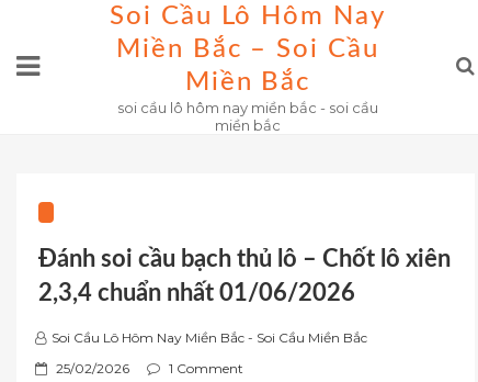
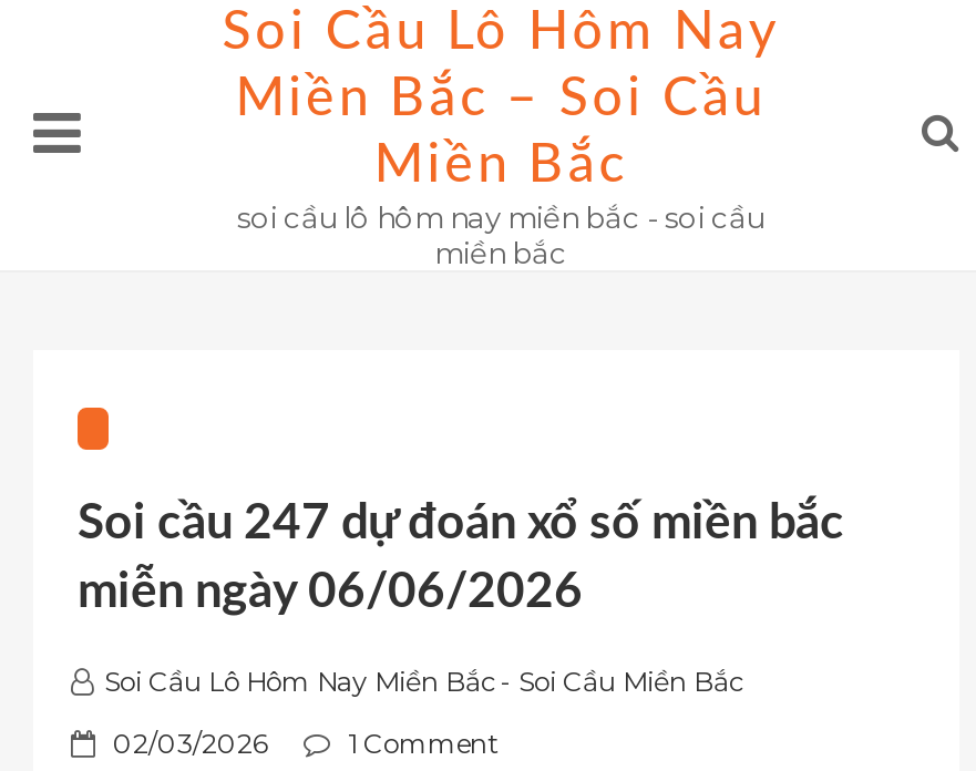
- Đánh soi cầu bạch thủ lô – Chốt lô xiên
- 2,3,4 chuẩn nhất 01/06/2026
+ Soi cầu 247 dự đoán xổ số miền bắc
+ miễn ngày 06/06/2026

- 25/02/2026
+ 02/03/2026
